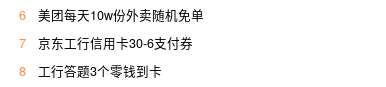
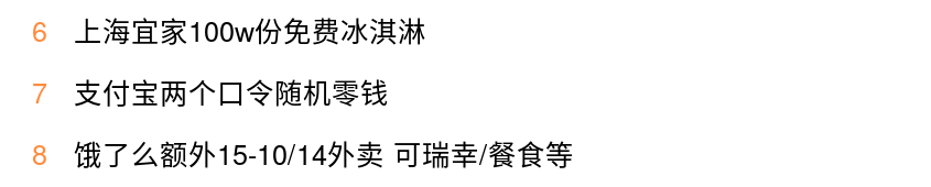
- 美团每天10w份外卖随机免单
+ 上海宜家100w份免费冰淇淋

- 京东工行信用卡30-6支付券
+ 支付宝两个口令随机零钱

- 工行答题3个零钱到卡
+ 饿了么额外15-10/14外卖 可瑞幸/餐食等
